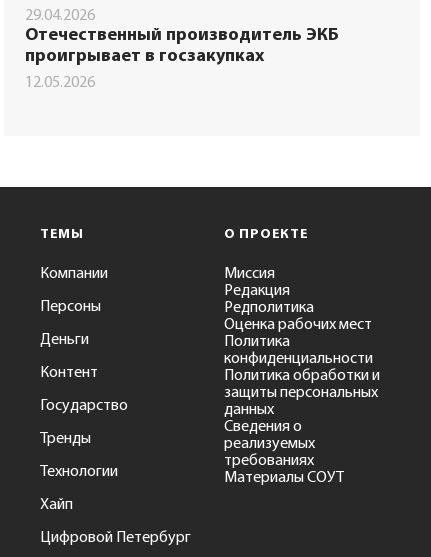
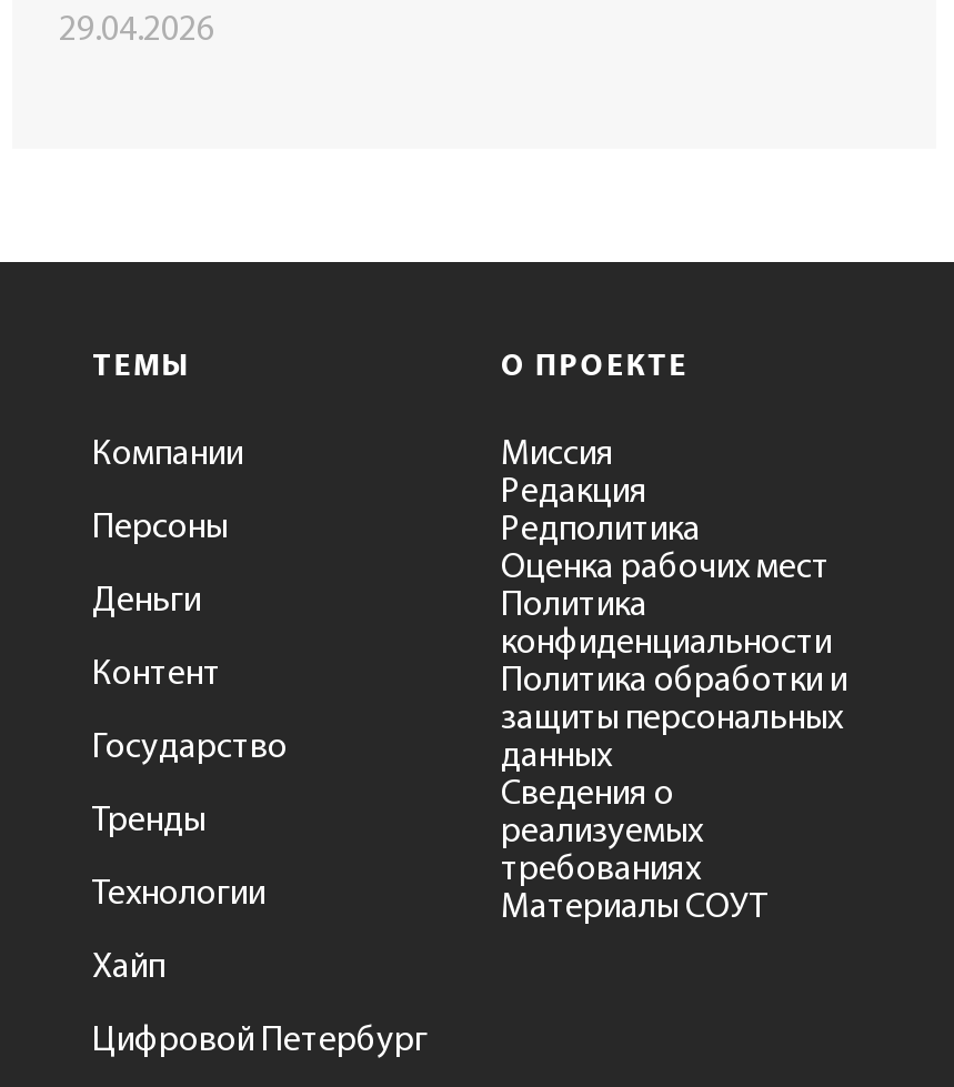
- Отечественный производитель ЭКБ
- проигрывает в госзакупках
- 12.05.2026
